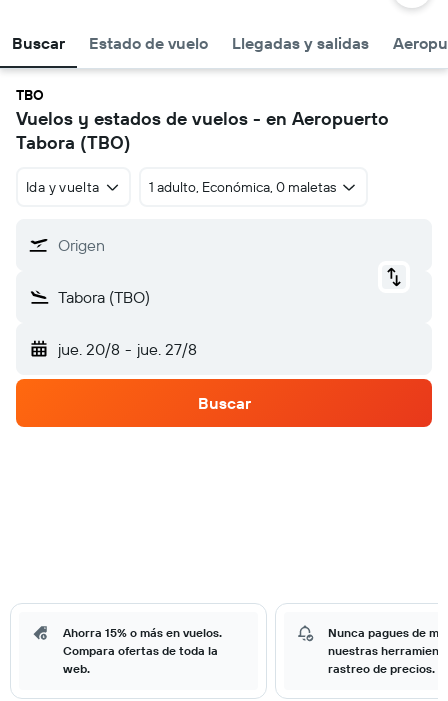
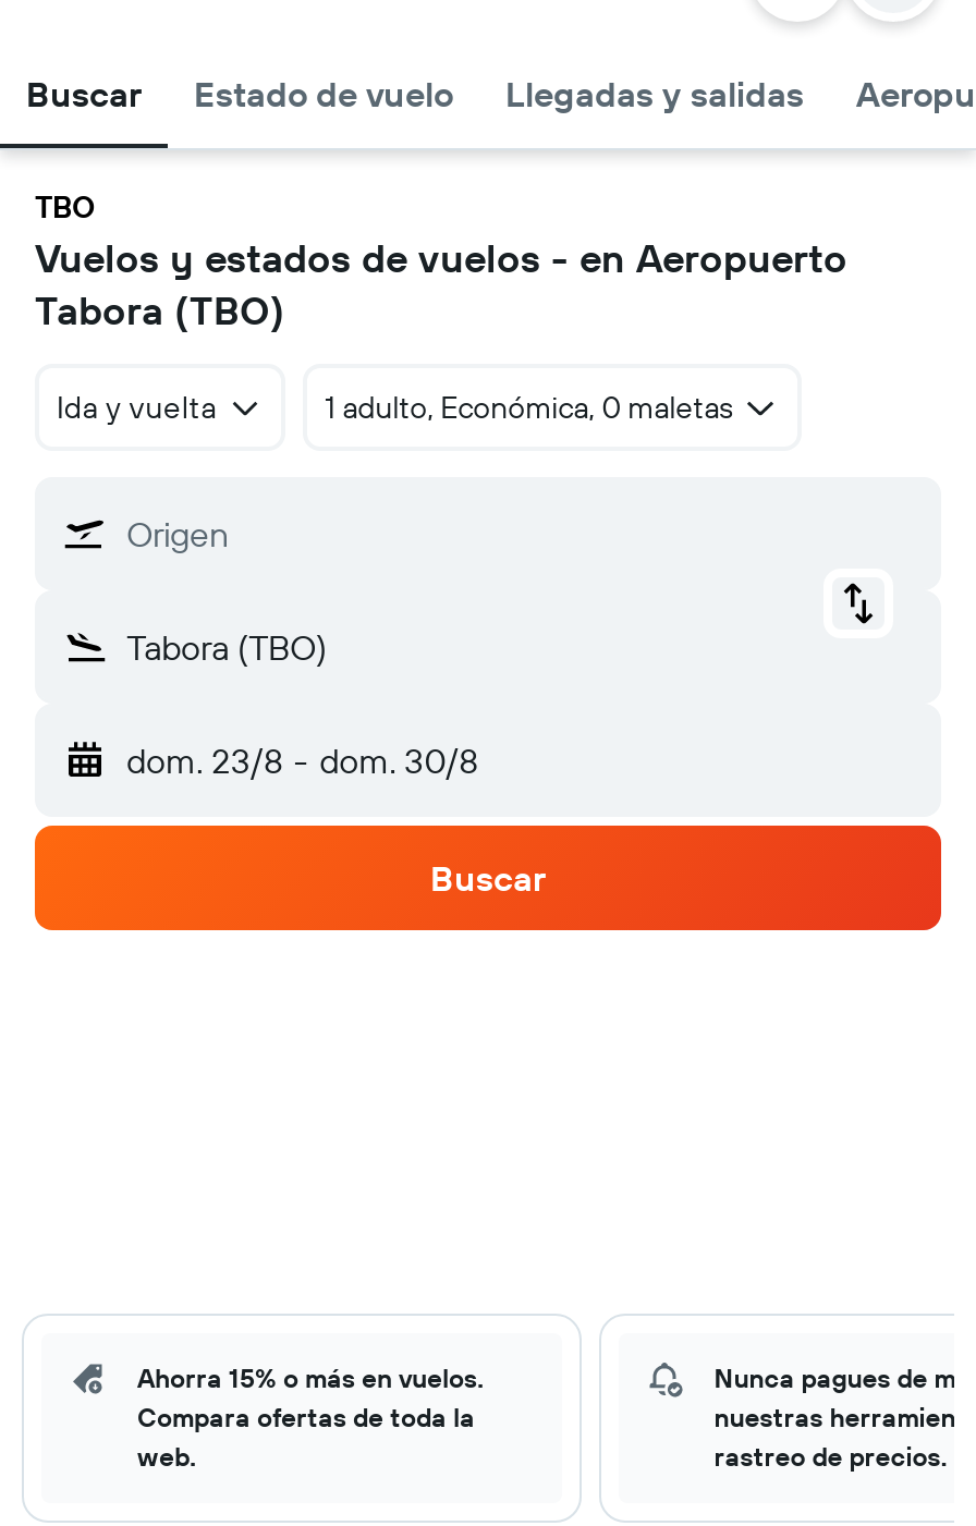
- jue. 20/8 - jue. 27/8
+ dom. 23/8 - dom. 30/8
